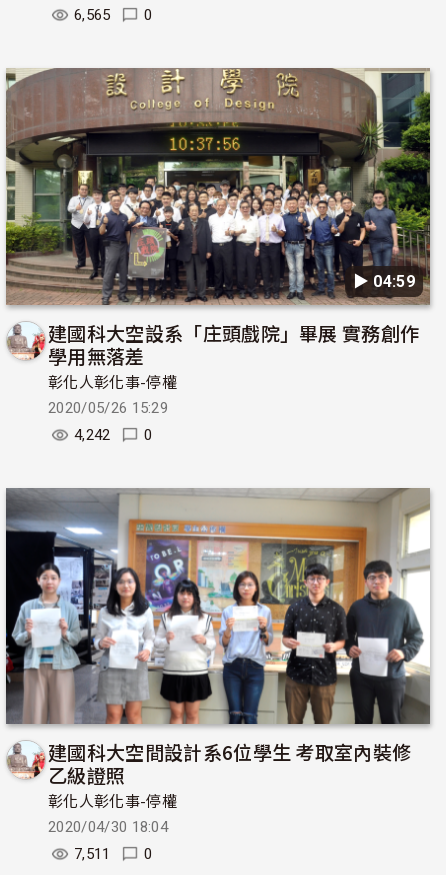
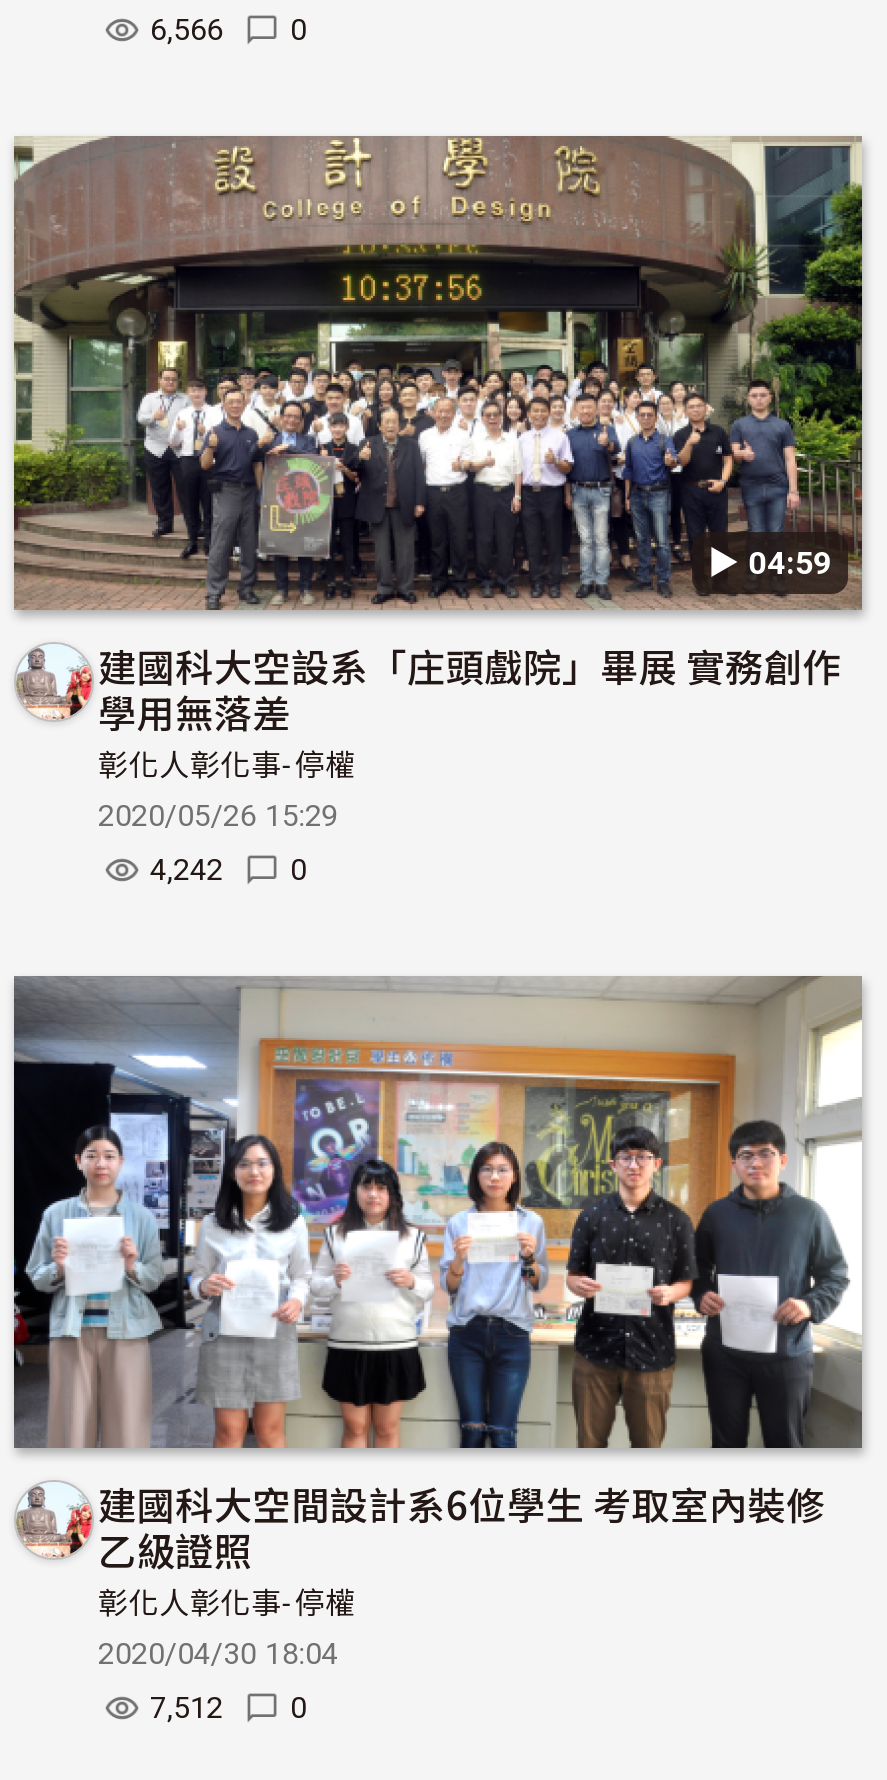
- 6,565 0
+ 6,566 0

- 7,511 0
+ 7,512 0
